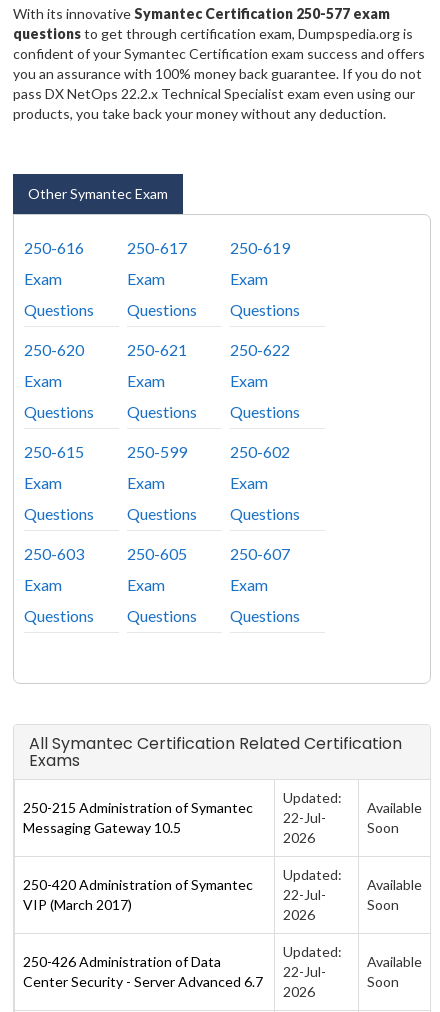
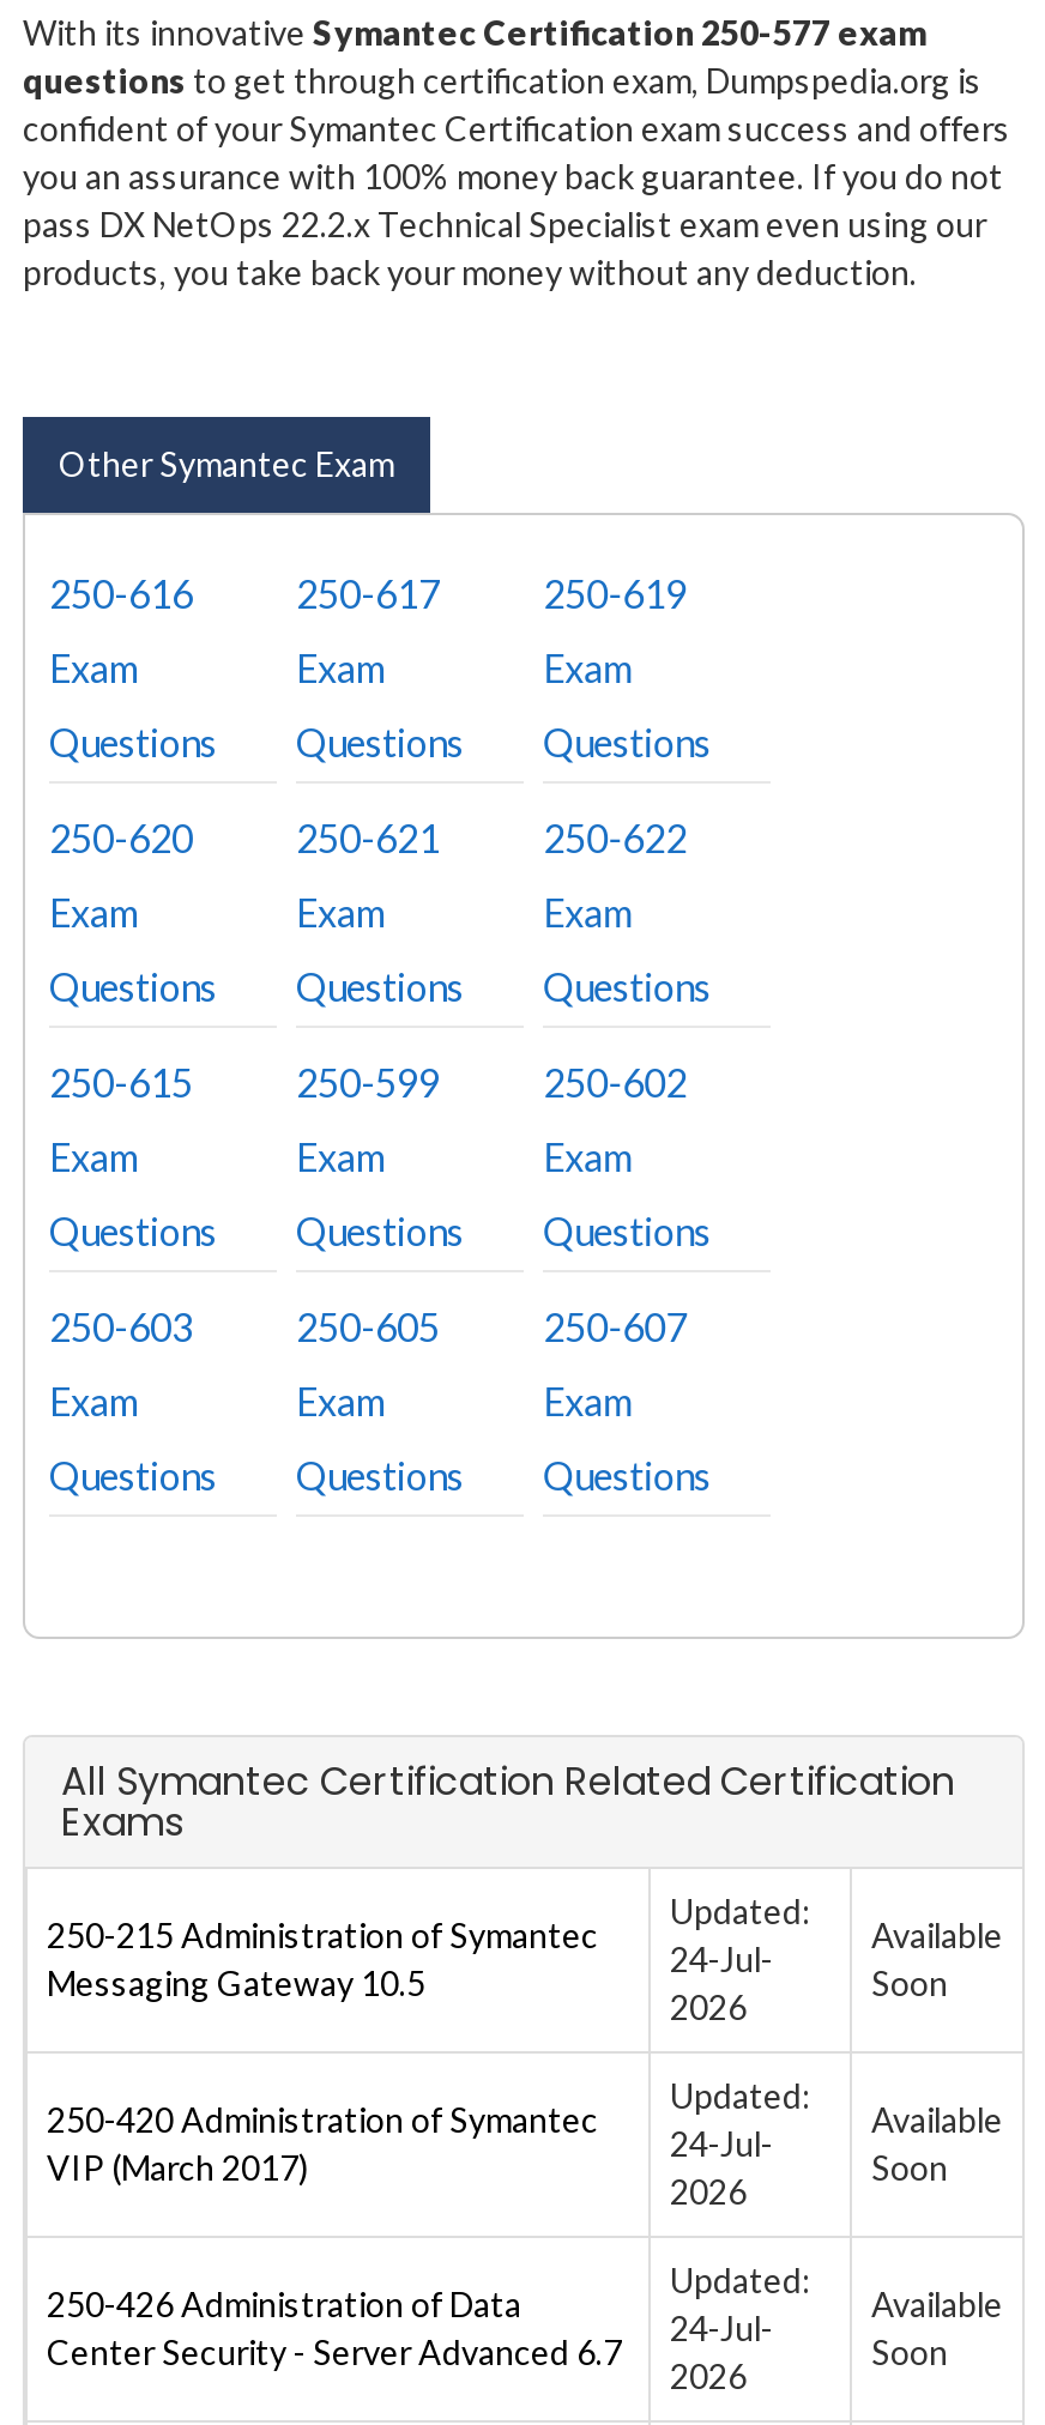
- 22-Jul-
+ 24-Jul-

- 22-Jul-
+ 24-Jul-

- 22-Jul-
+ 24-Jul-
